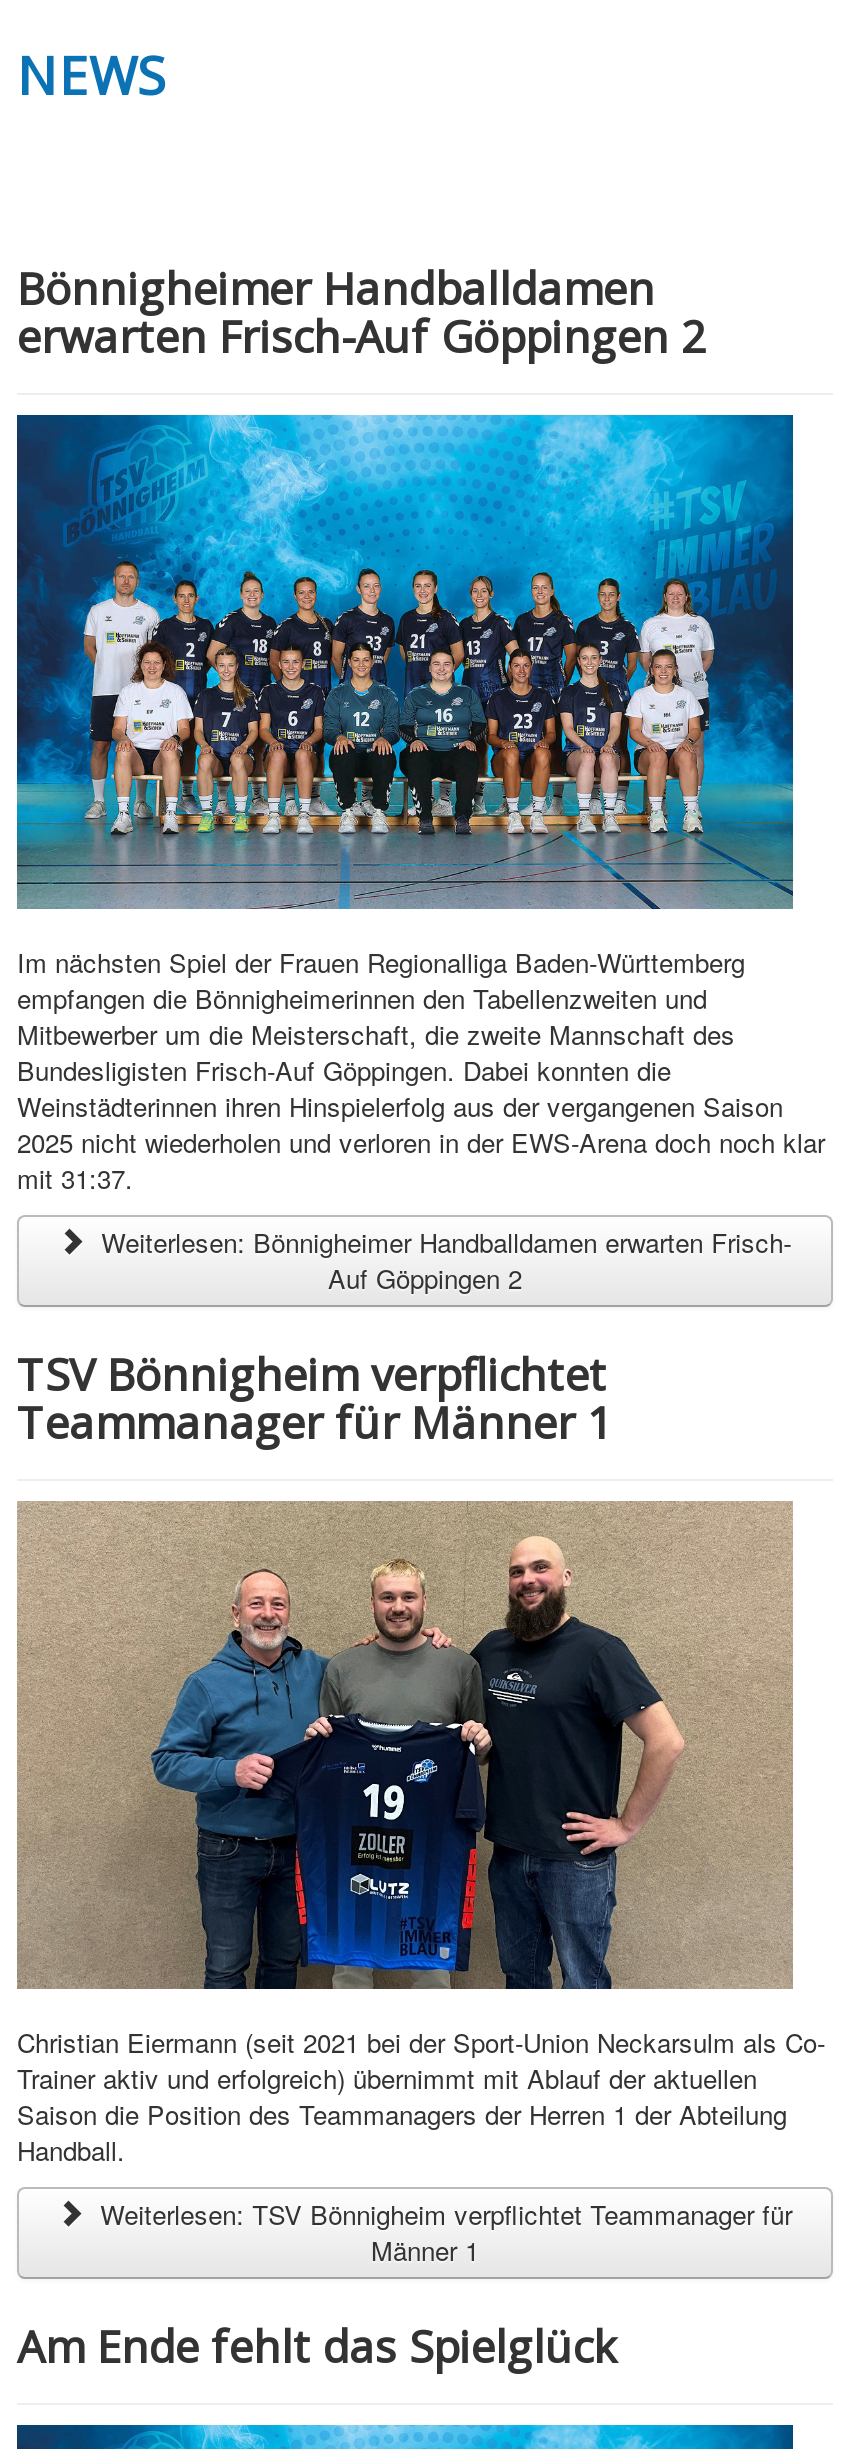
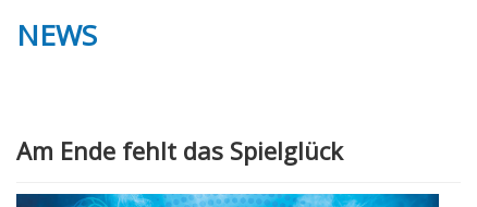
- Bönnigheimer Handballdamen
- erwarten Frisch-Auf Göppingen 2

- [image]
- Im nächsten Spiel der Frauen Regionalliga Baden-Württemberg
- empfangen die Bönnigheimerinnen den Tabellenzweiten und
- Mitbewerber um die Meisterschaft, die zweite Mannschaft des
- Bundesligisten Frisch-Auf Göppingen. Dabei konnten die
- Weinstädterinnen ihren Hinspielerfolg aus der vergangenen Saison
- 2025 nicht wiederholen und verloren in der EWS-Arena doch noch klar
- mit 31:37.
- Weiterlesen: Bönnigheimer Handballdamen erwarten Frisch-
- Auf Göppingen 2
- TSV Bönnigheim verpflichtet
- Teammanager für Männer 1

- [image]
- Christian Eiermann (seit 2021 bei der Sport-Union Neckarsulm als Co-
- Trainer aktiv und erfolgreich) übernimmt mit Ablauf der aktuellen
- Saison die Position des Teammanagers der Herren 1 der Abteilung
- Handball.
- Weiterlesen: TSV Bönnigheim verpflichtet Teammanager für
- Männer 1
